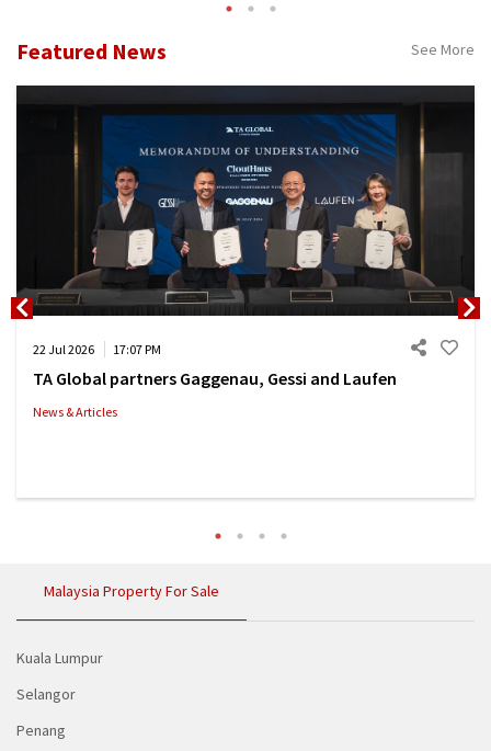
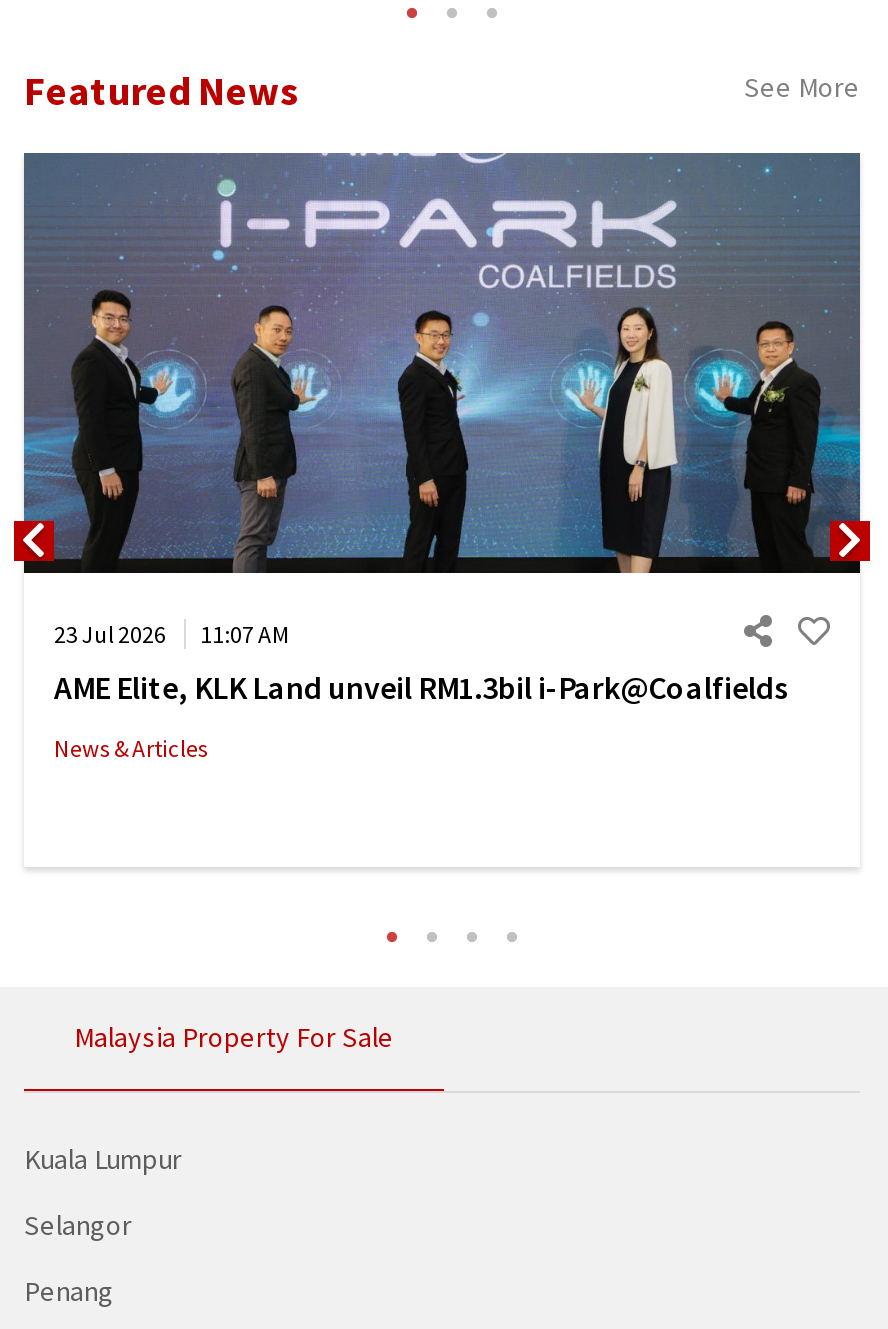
- [image]
- 22 Jul 2026
- 17:07 PM
- TA Global partners Gaggenau, Gessi and Laufen
+ [image]
+ 23 Jul 2026
+ 11:07 AM
+ AME Elite, KLK Land unveil RM1.3bil i-Park@Coalfields
